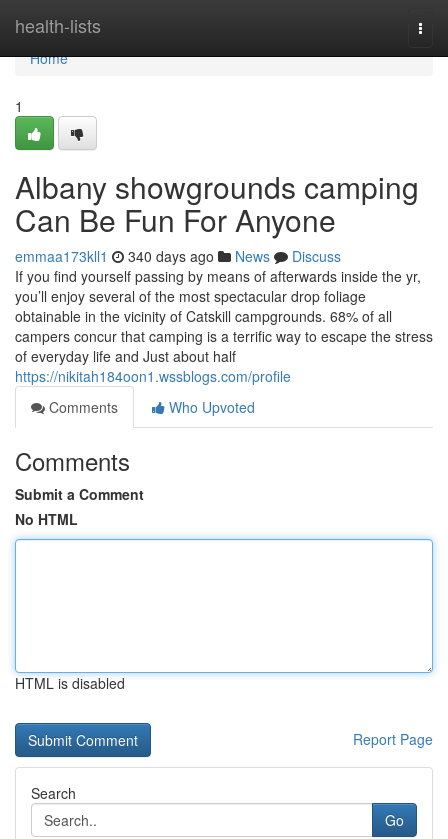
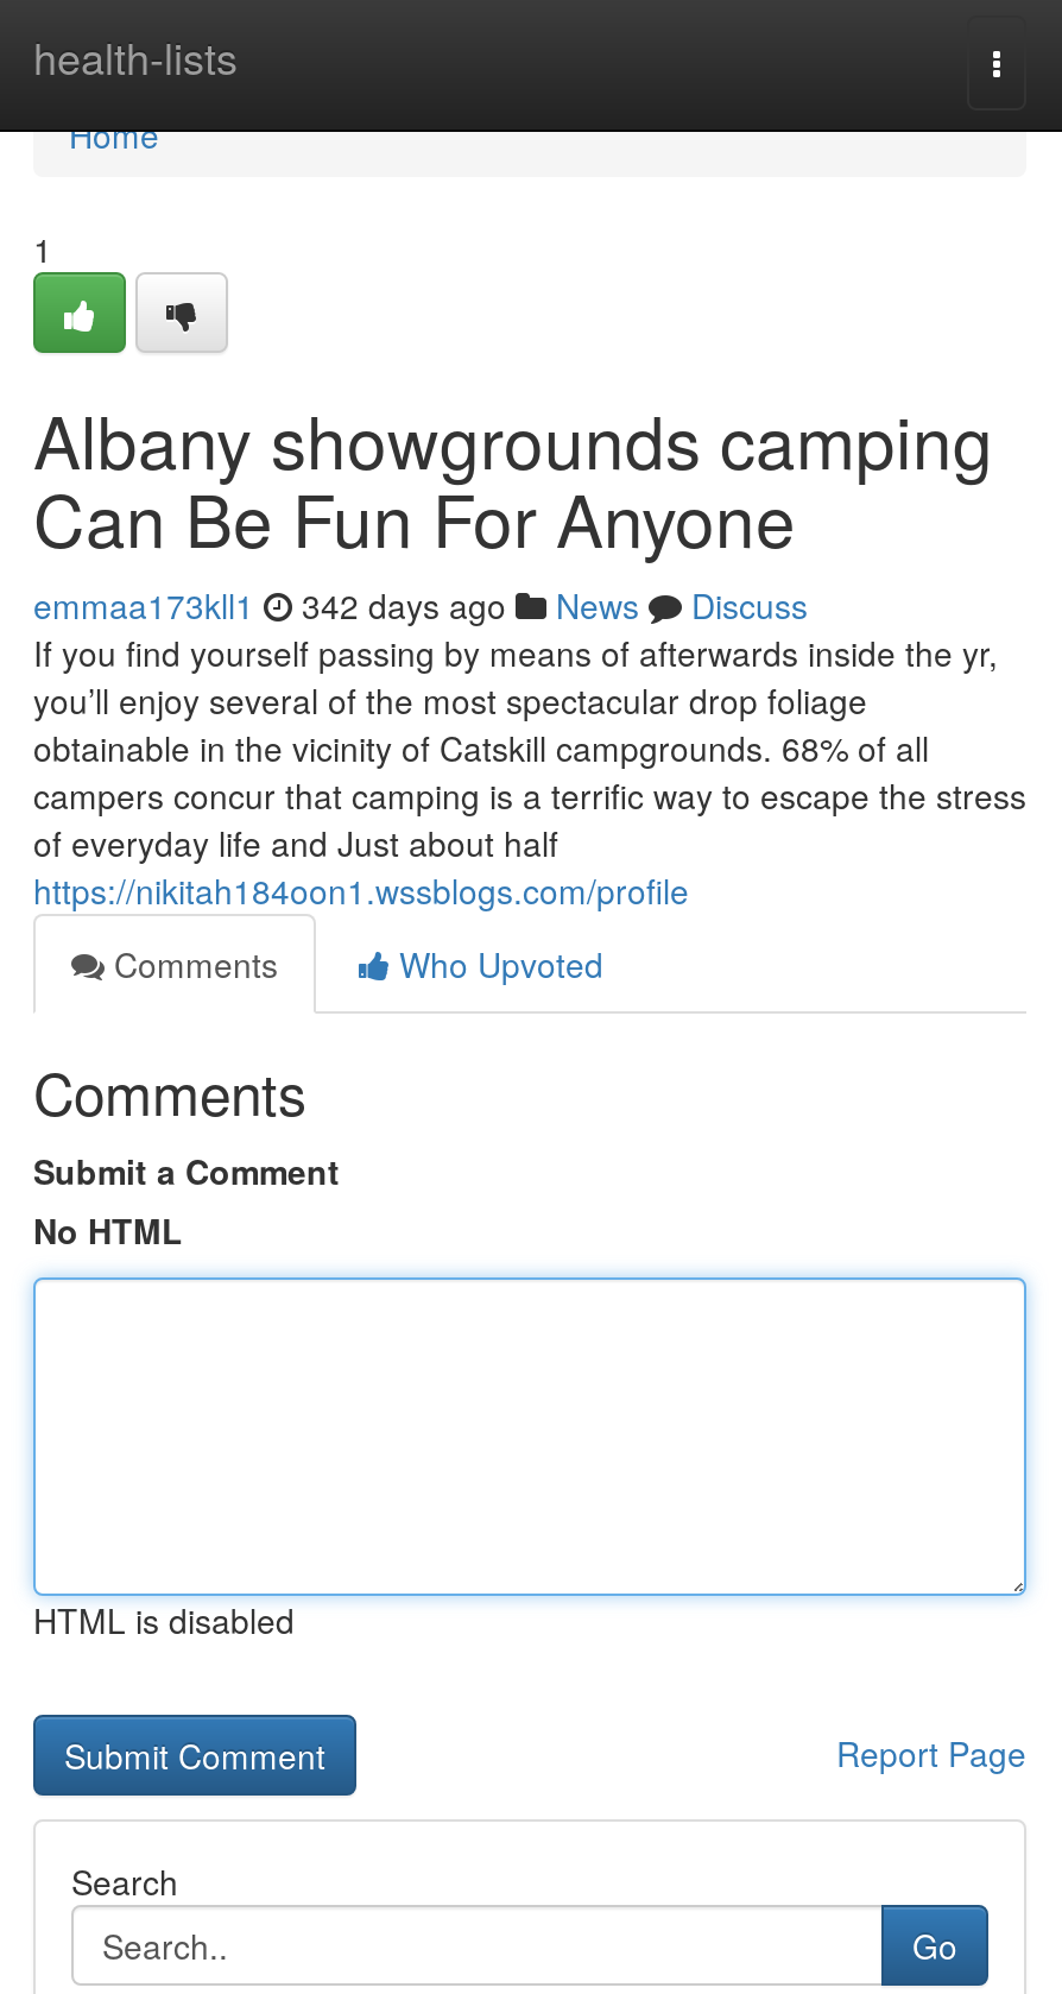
- emmaa173kll1 340 days ago News Discuss
+ emmaa173kll1 342 days ago News Discuss
